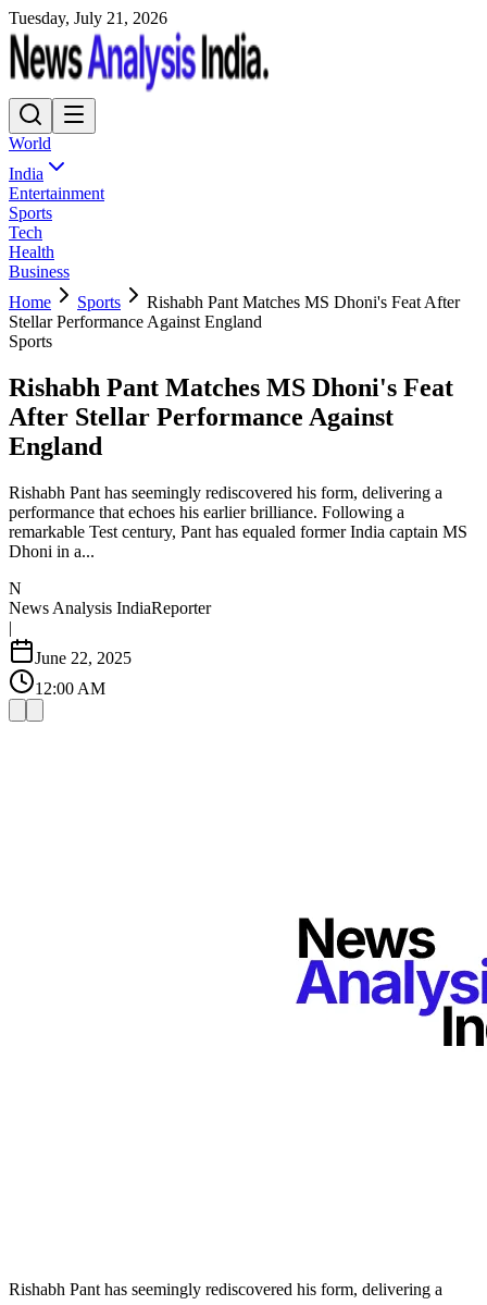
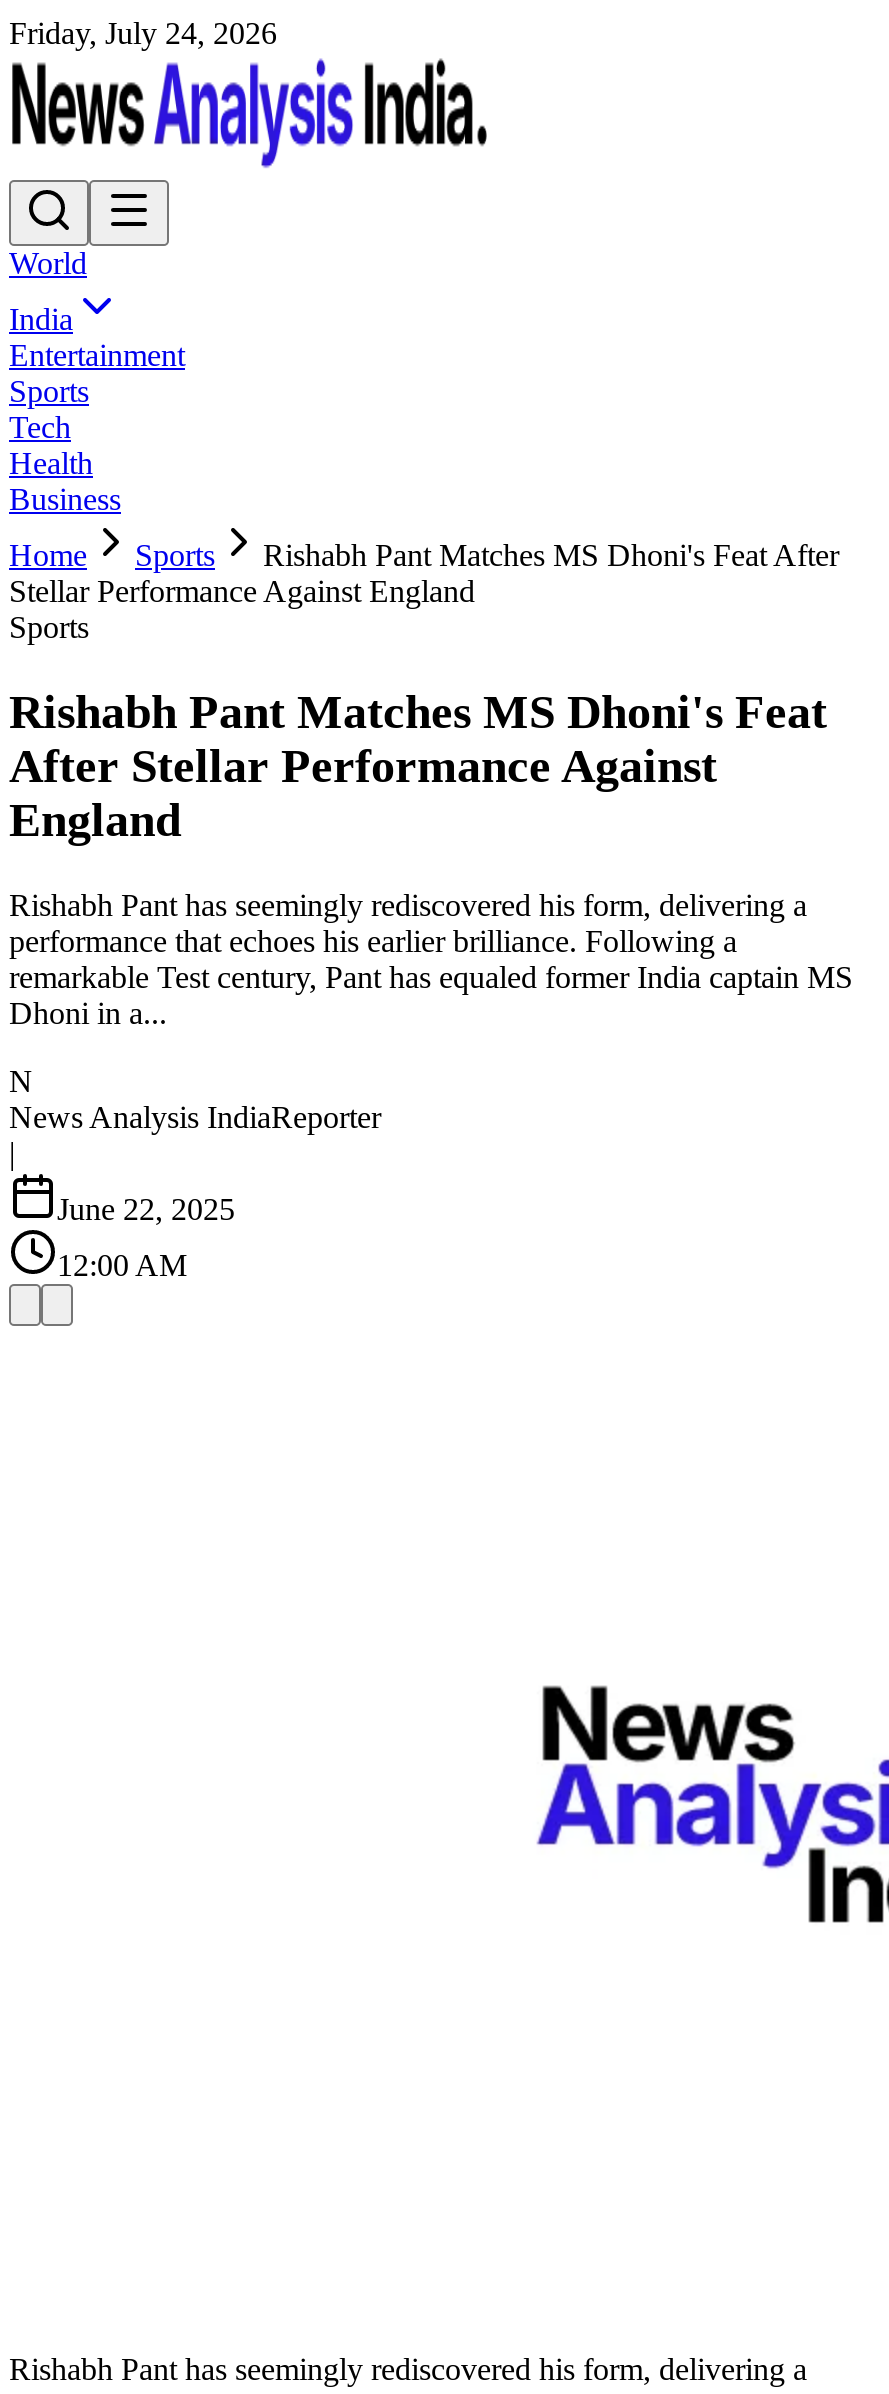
- Tuesday, July 21, 2026
+ Friday, July 24, 2026
